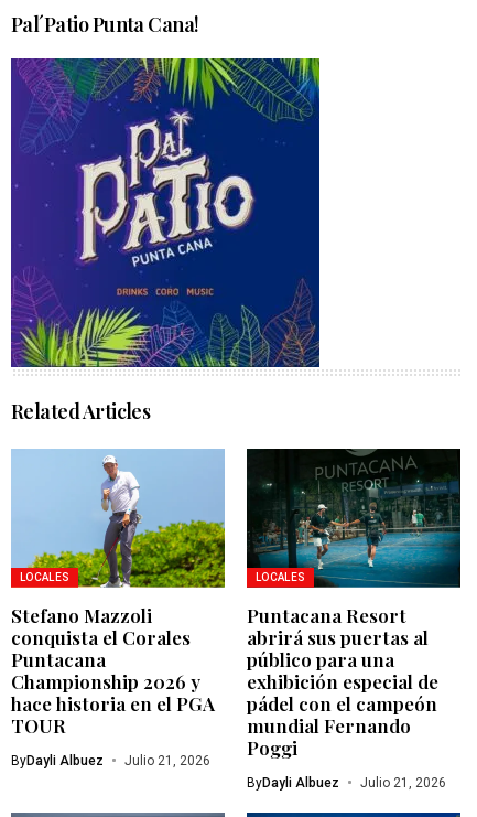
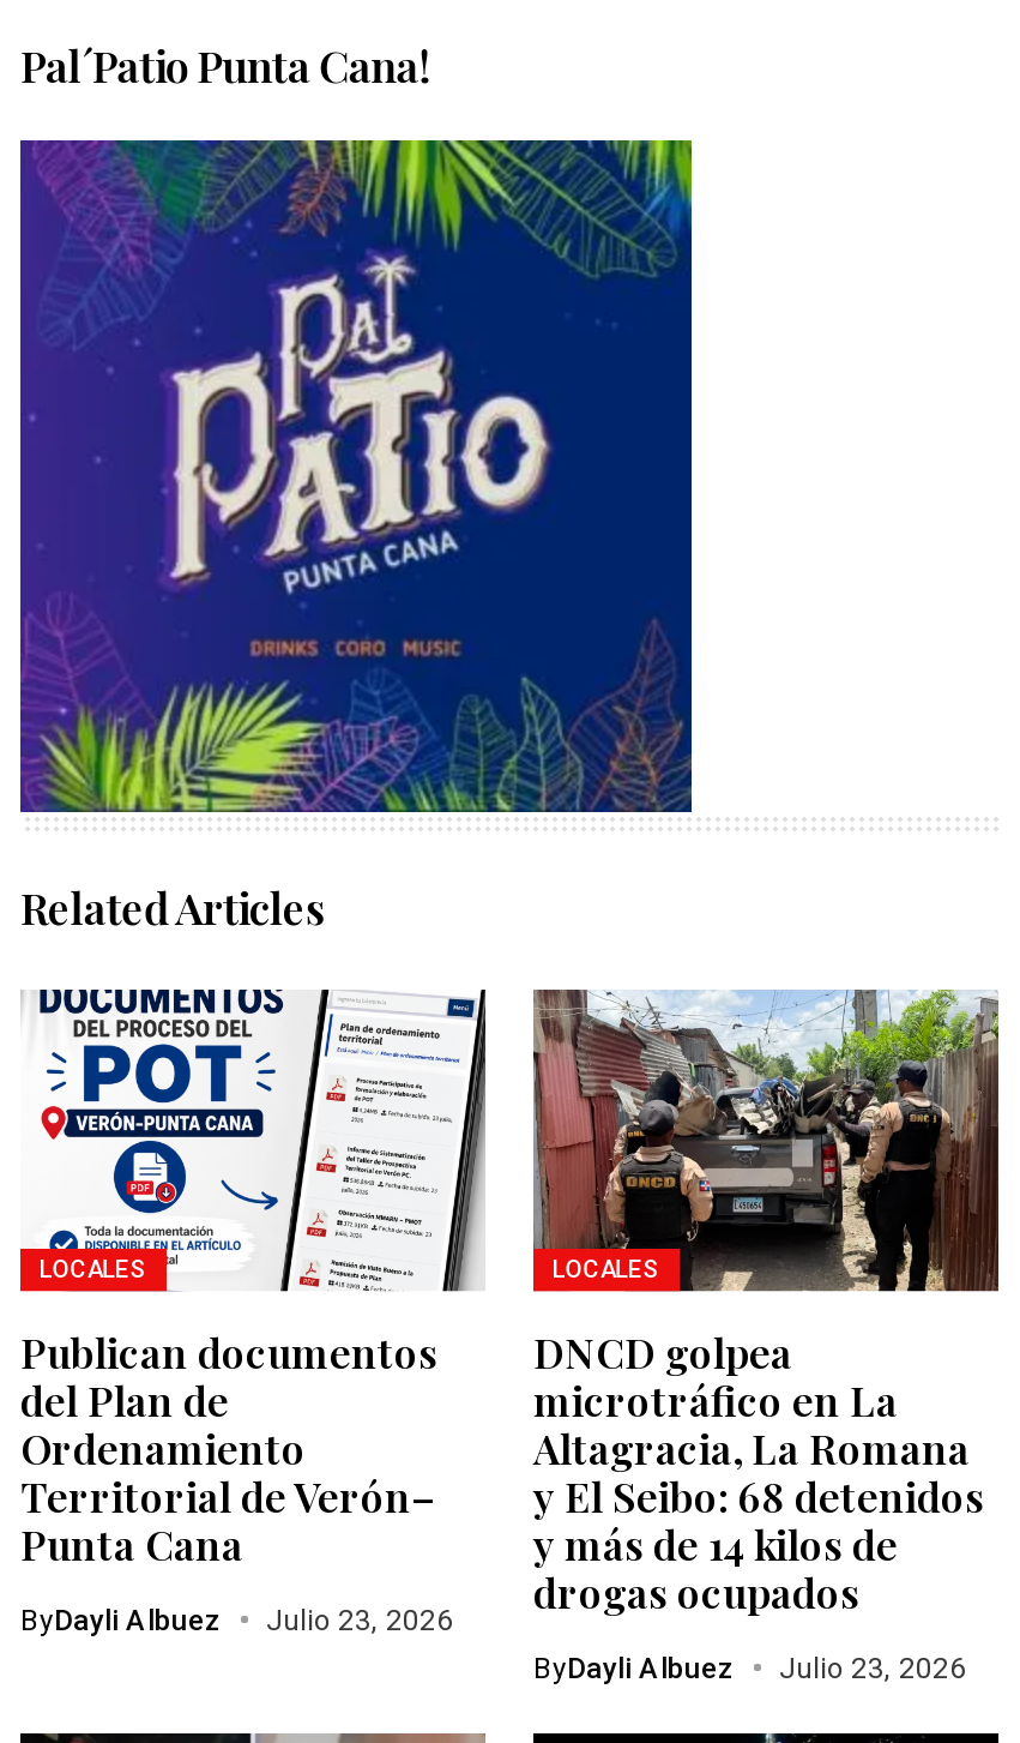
- [image]
- Stefano Mazzoli
- conquista el Corales
- Puntacana
- Championship 2026 y
- hace historia en el PGA
- TOUR
+ [image]
+ Publican documentos
+ del Plan de
+ Ordenamiento
+ Territorial de Verón–
+ Punta Cana

- [image]
- Puntacana Resort
- abrirá sus puertas al
- público para una
- exhibición especial de
- pádel con el campeón
- mundial Fernando
- Poggi
+ [image]
+ DNCD golpea
+ microtráfico en La
+ Altagracia, La Romana
+ y El Seibo: 68 detenidos
+ y más de 14 kilos de
+ drogas ocupados

- ByDayli Albuez Julio 21, 2026
+ ByDayli Albuez Julio 23, 2026

- ByDayli Albuez Julio 21, 2026
+ ByDayli Albuez Julio 23, 2026
